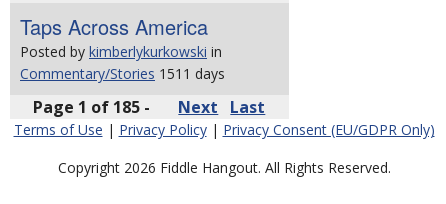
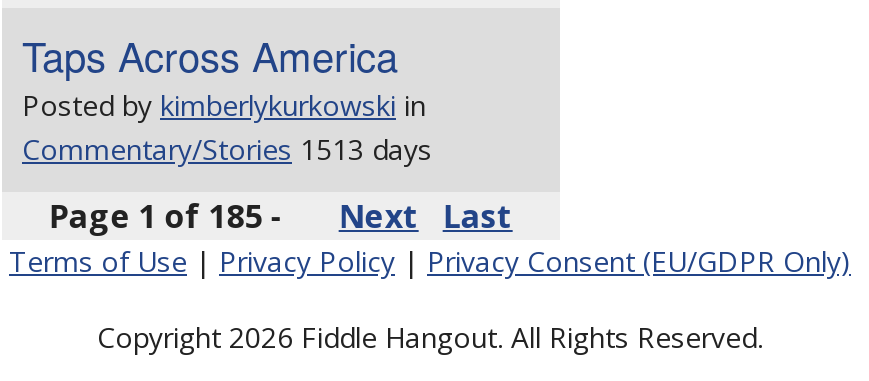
- Commentary/Stories 1511 days
+ Commentary/Stories 1513 days
